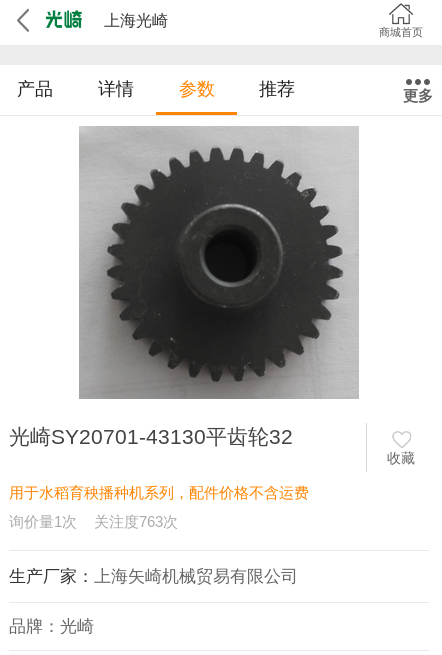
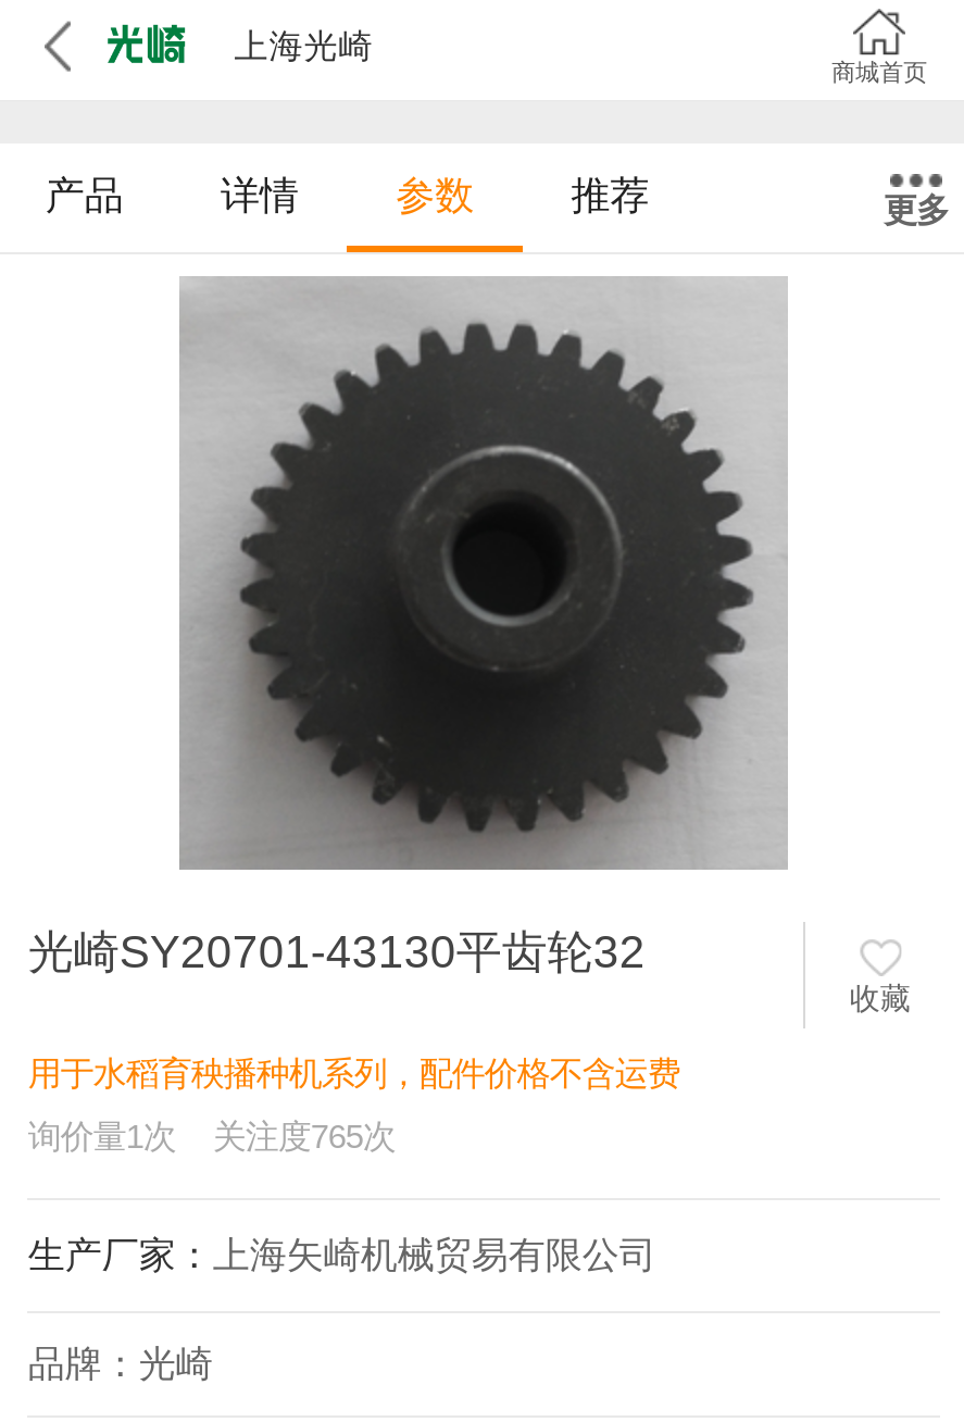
- 询价量1次 关注度763次
+ 询价量1次 关注度765次
